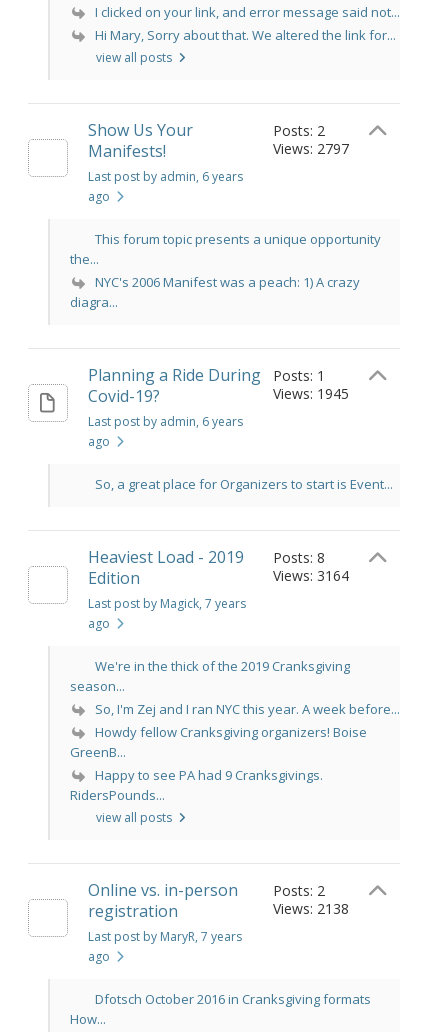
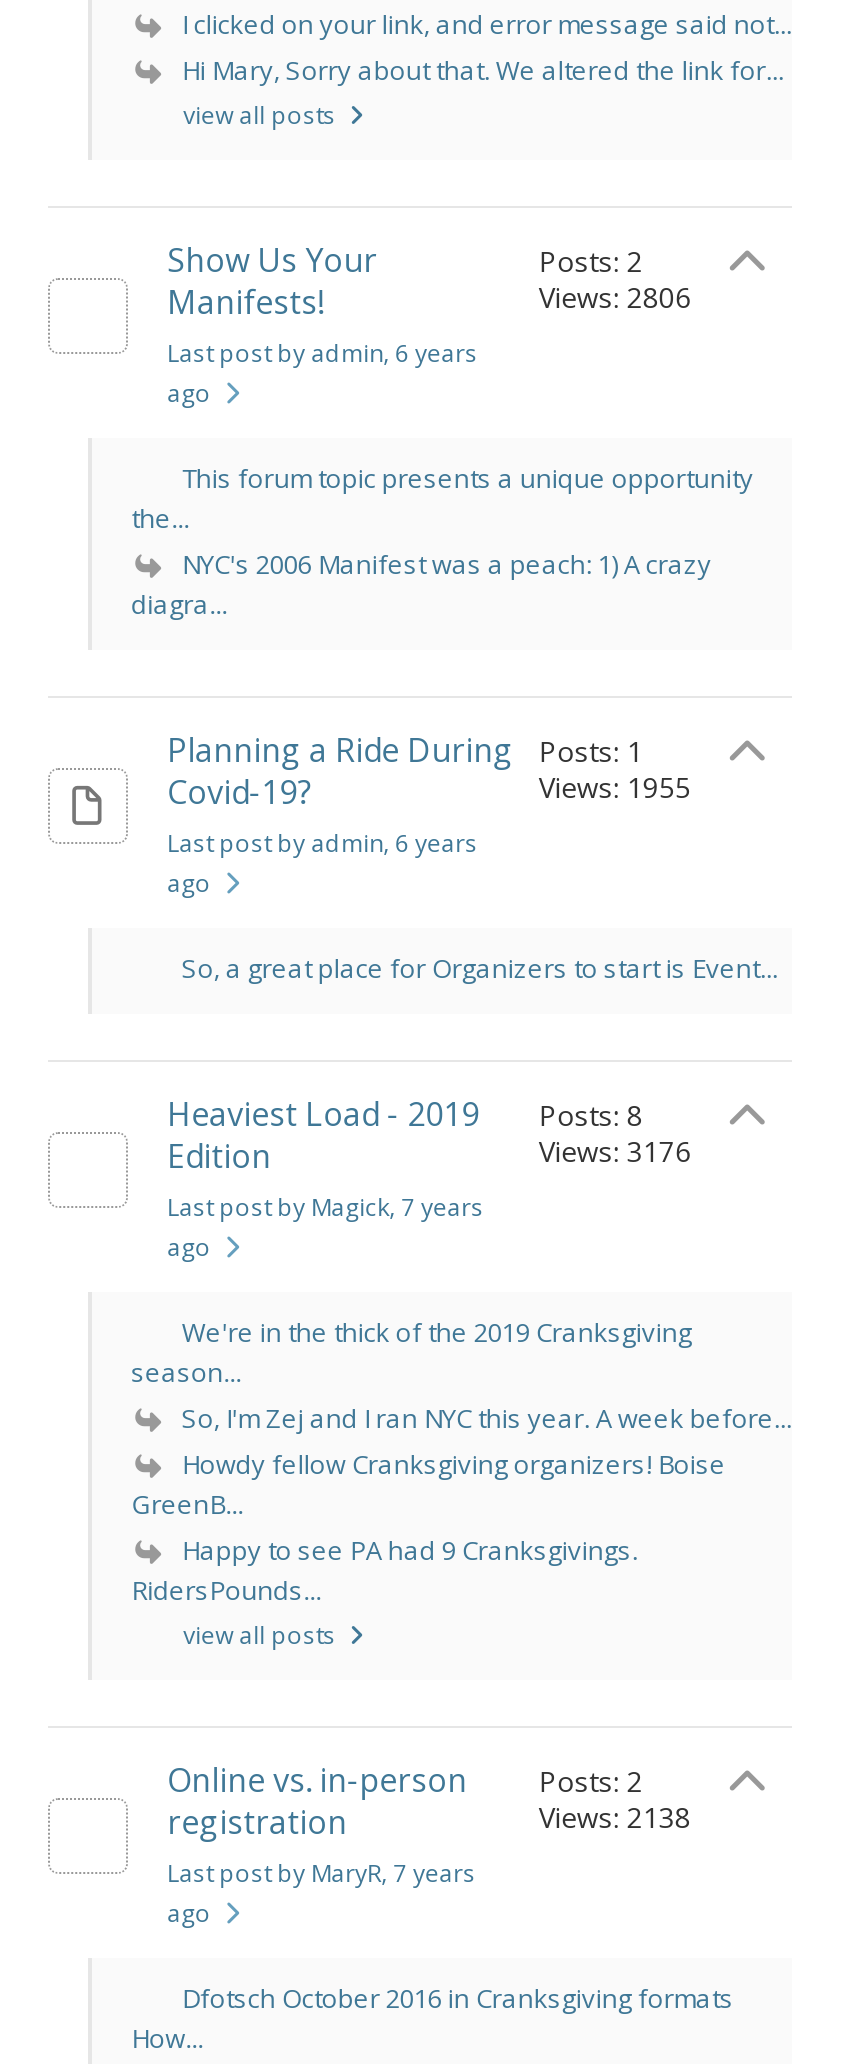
- Views: 2797
+ Views: 2806

- Views: 1945
+ Views: 1955

- Views: 3164
+ Views: 3176
